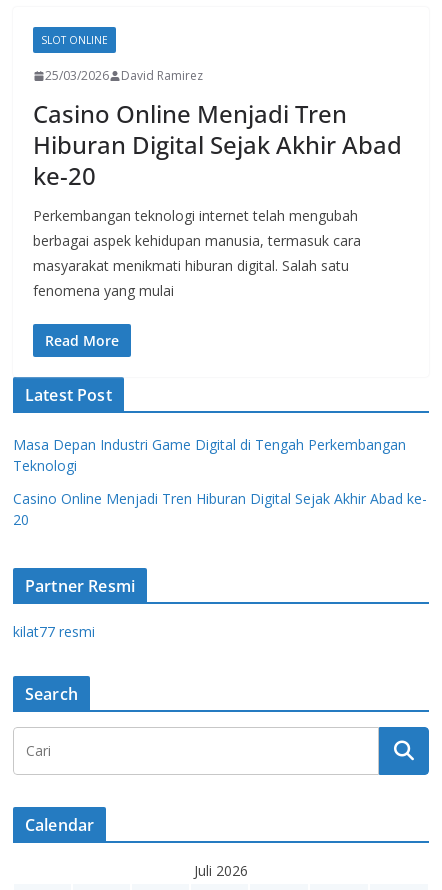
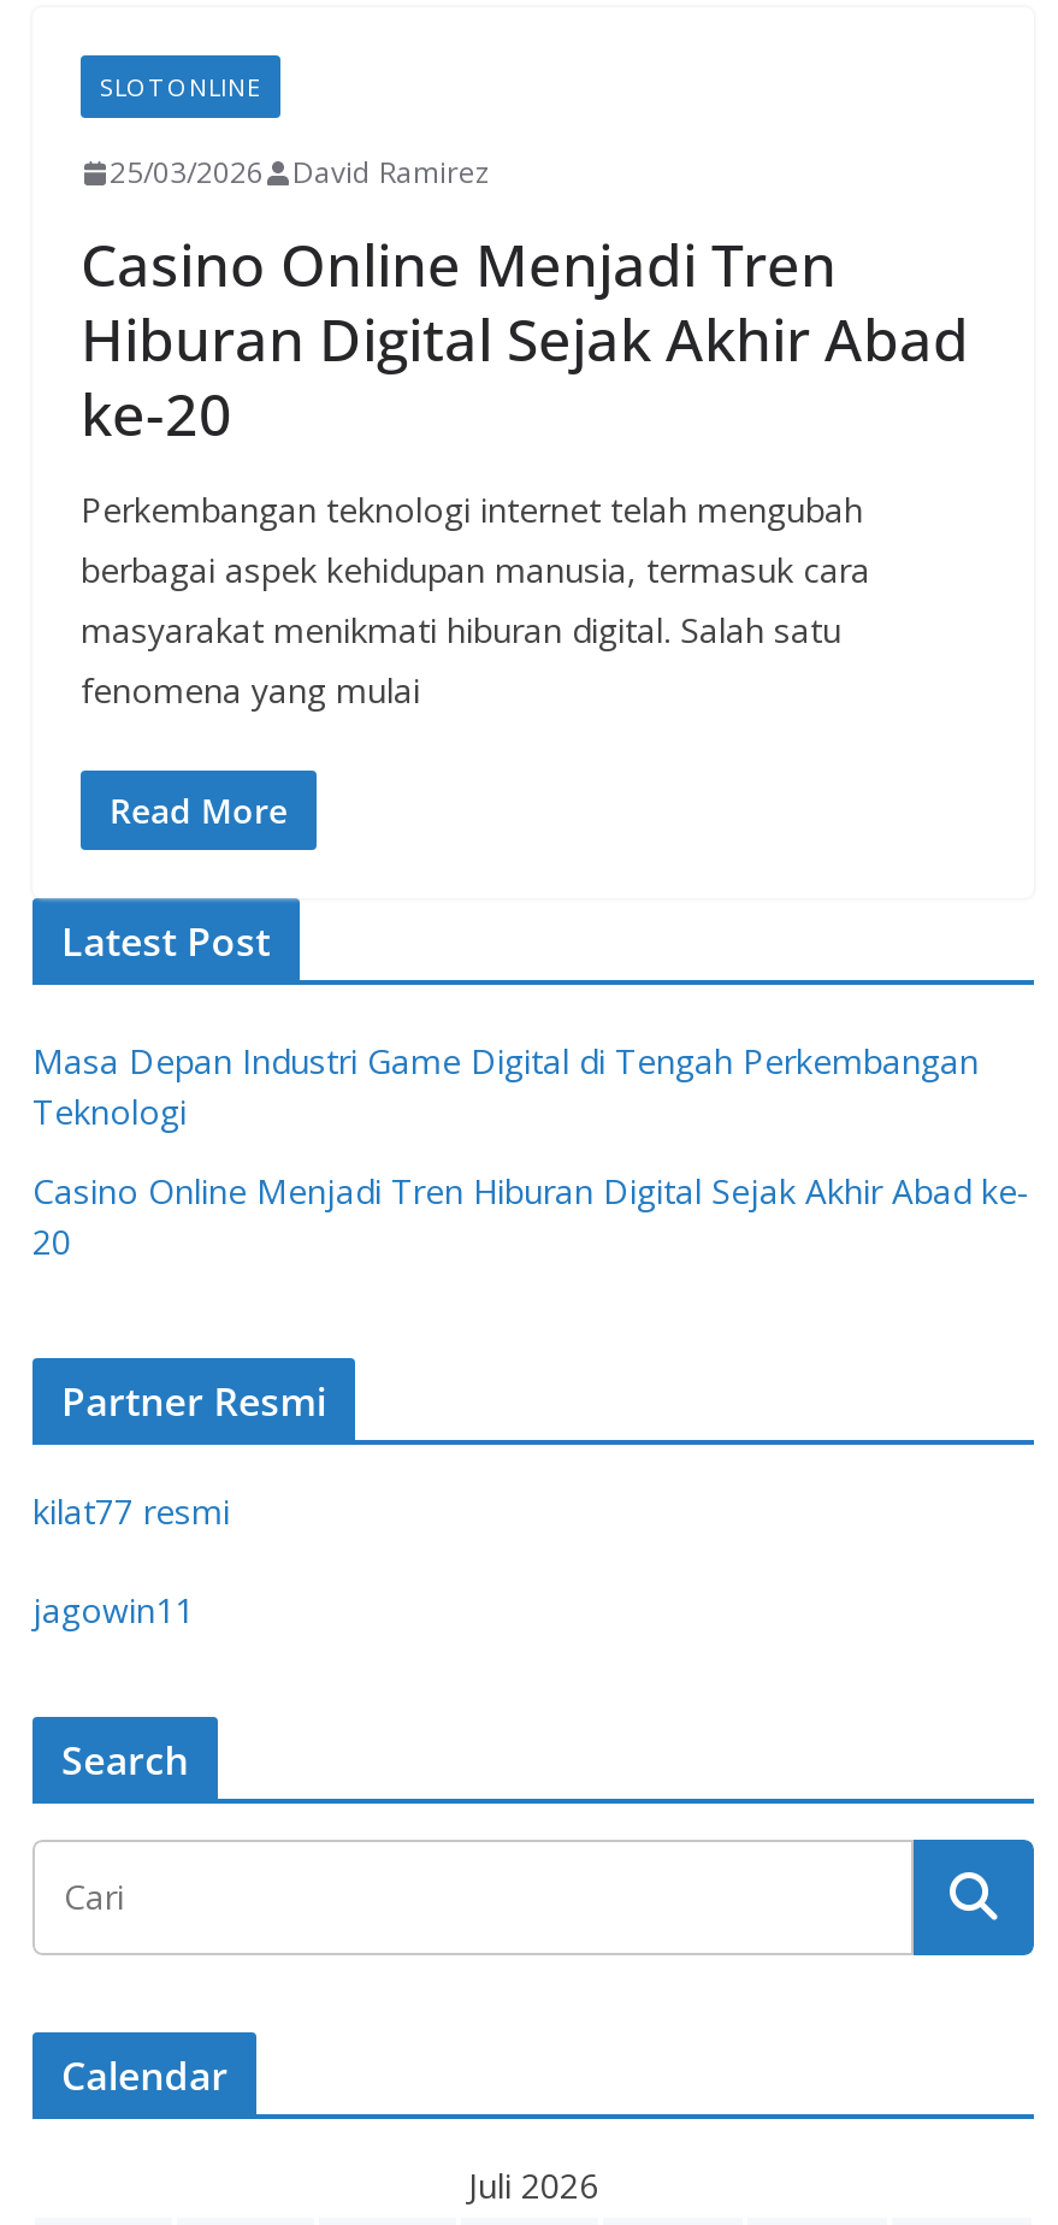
+ jagowin11
